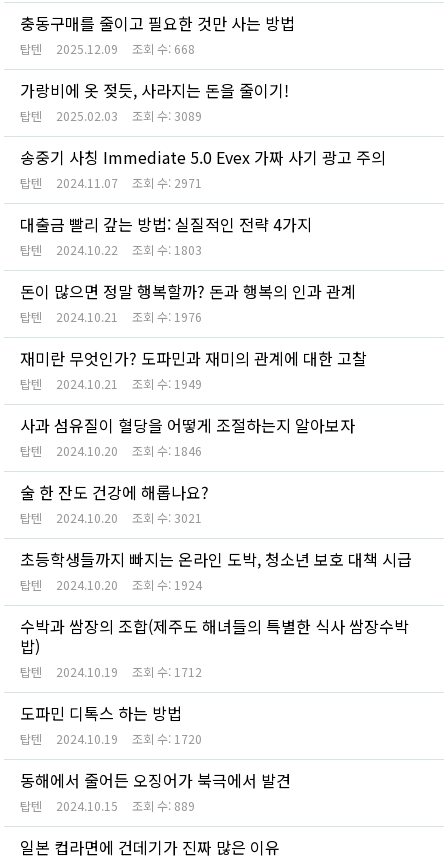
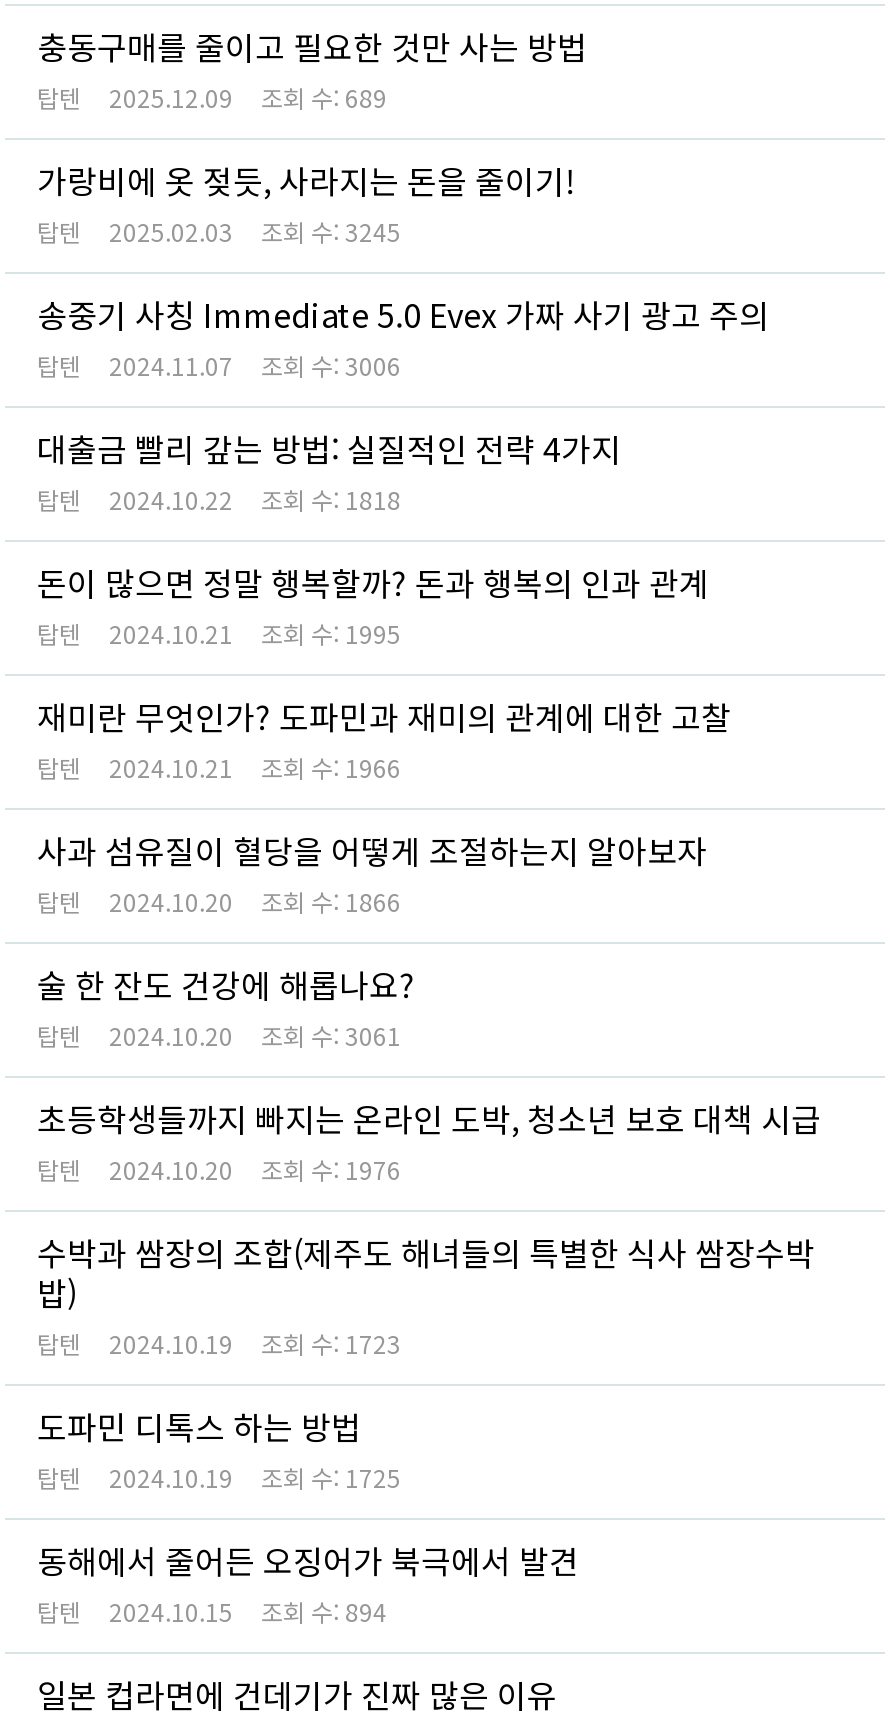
- 탑텐 2025.12.09 조회 수: 668
+ 탑텐 2025.12.09 조회 수: 689

- 탑텐 2025.02.03 조회 수: 3089
+ 탑텐 2025.02.03 조회 수: 3245

- 탑텐 2024.11.07 조회 수: 2971
+ 탑텐 2024.11.07 조회 수: 3006

- 탑텐 2024.10.22 조회 수: 1803
+ 탑텐 2024.10.22 조회 수: 1818

- 탑텐 2024.10.21 조회 수: 1976
+ 탑텐 2024.10.21 조회 수: 1995

- 탑텐 2024.10.21 조회 수: 1949
+ 탑텐 2024.10.21 조회 수: 1966

- 탑텐 2024.10.20 조회 수: 1846
+ 탑텐 2024.10.20 조회 수: 1866

- 탑텐 2024.10.20 조회 수: 3021
+ 탑텐 2024.10.20 조회 수: 3061

- 탑텐 2024.10.20 조회 수: 1924
+ 탑텐 2024.10.20 조회 수: 1976

- 탑텐 2024.10.19 조회 수: 1712
+ 탑텐 2024.10.19 조회 수: 1723

- 탑텐 2024.10.19 조회 수: 1720
+ 탑텐 2024.10.19 조회 수: 1725

- 탑텐 2024.10.15 조회 수: 889
+ 탑텐 2024.10.15 조회 수: 894
